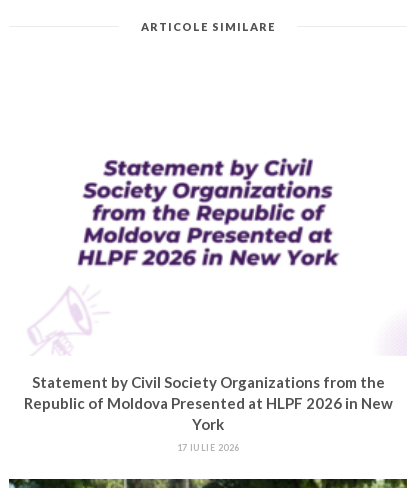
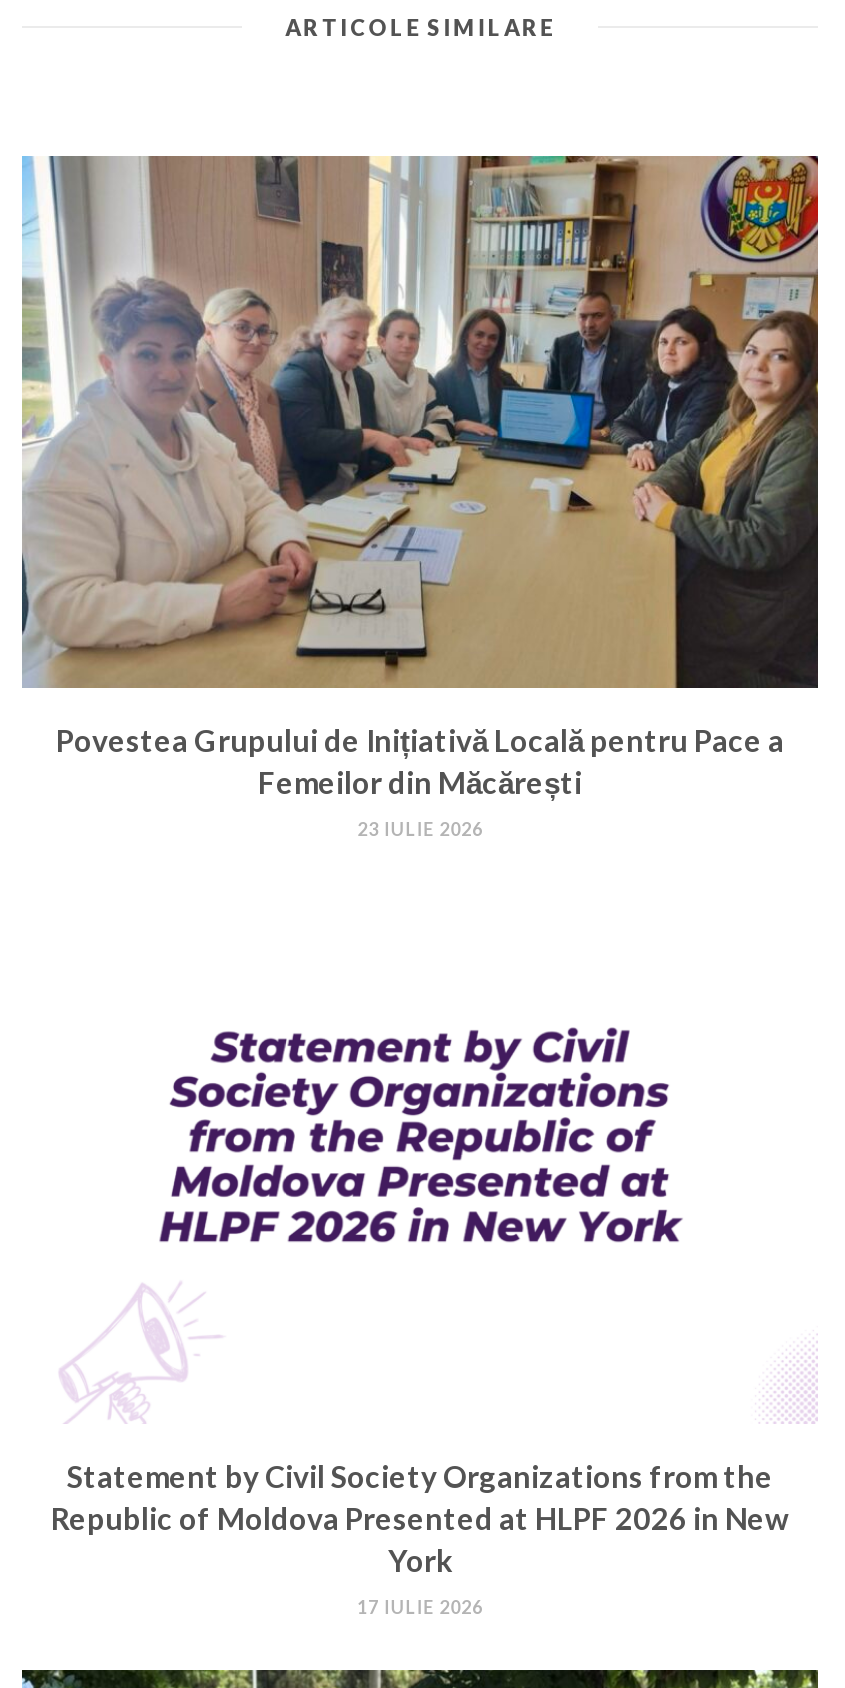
+ [image]
+ Povestea Grupului de Inițiativă Locală pentru Pace a
+ Femeilor din Măcărești
+ 23 IULIE 2026
